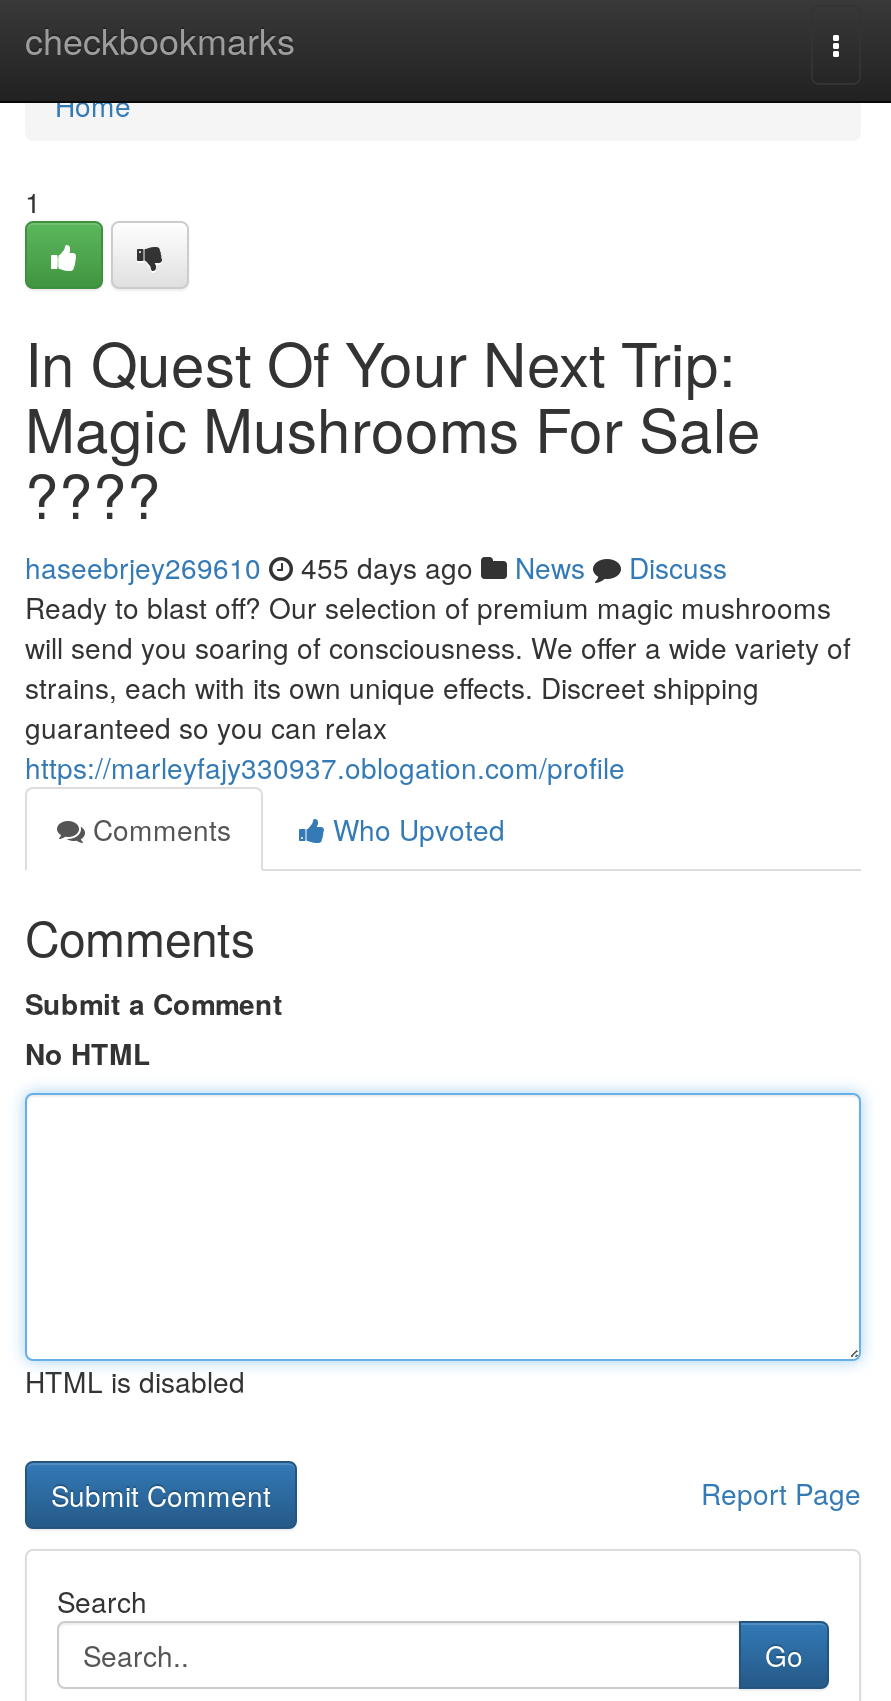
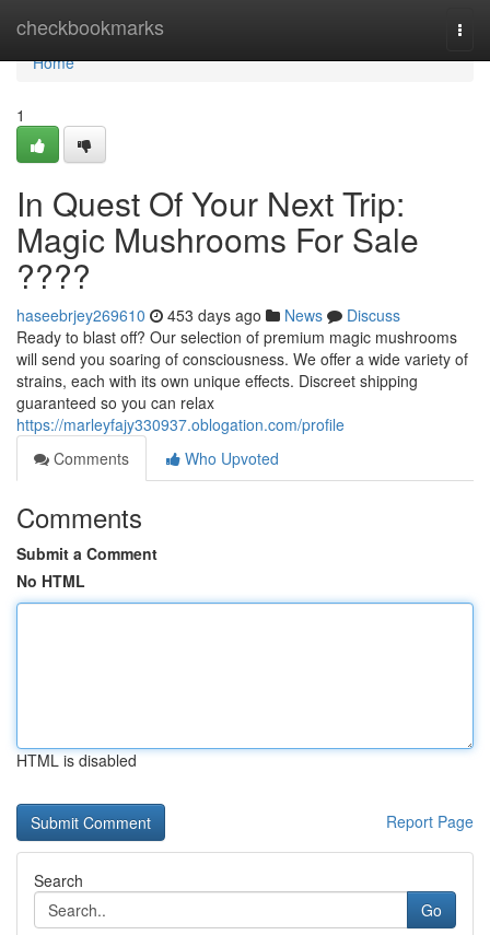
- haseebrjey269610 455 days ago News Discuss
+ haseebrjey269610 453 days ago News Discuss
